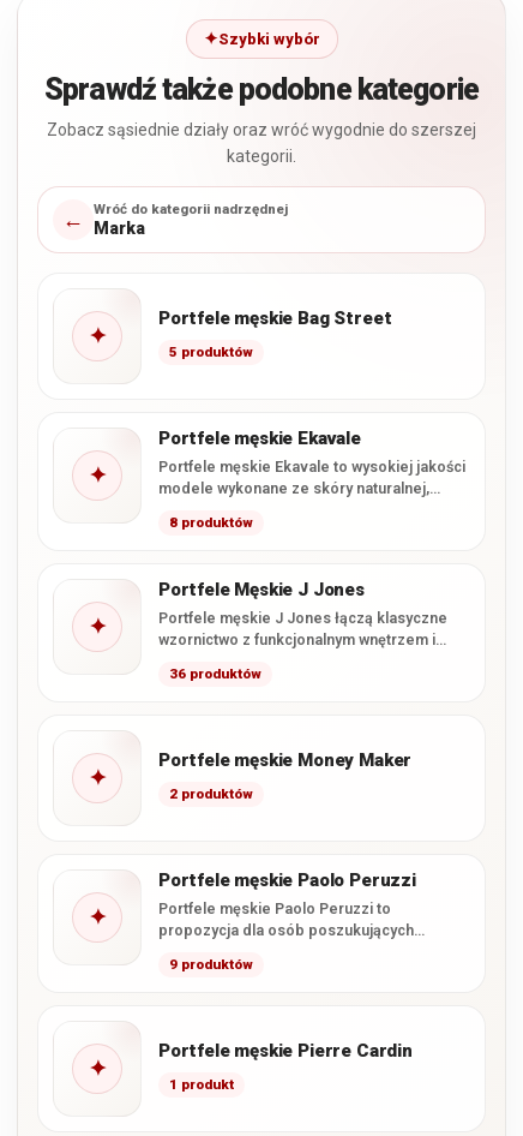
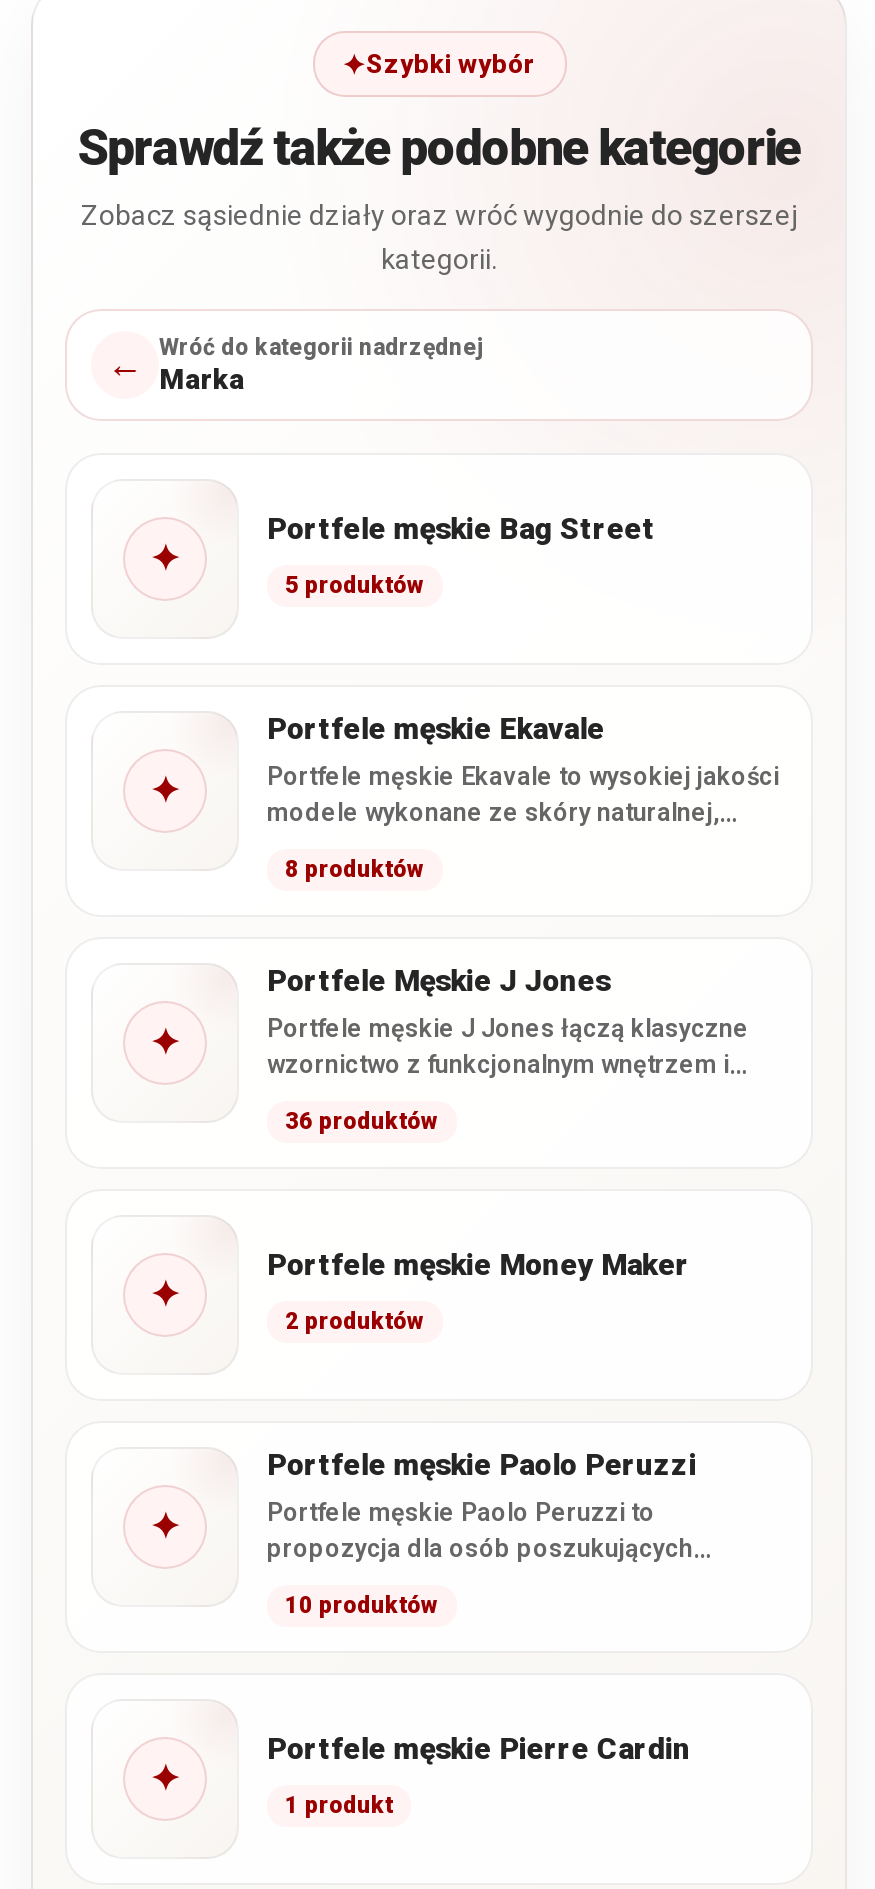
- 9 produktów
+ 10 produktów
